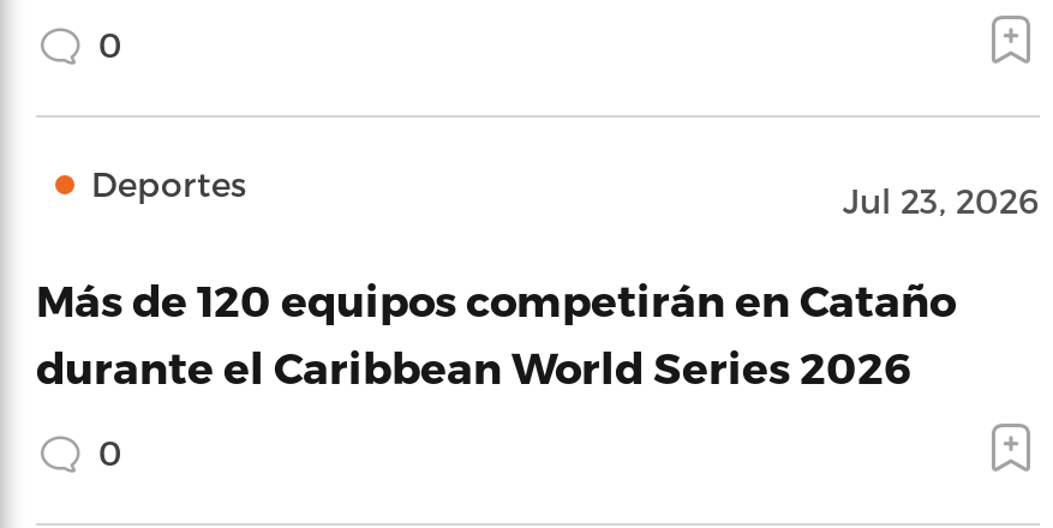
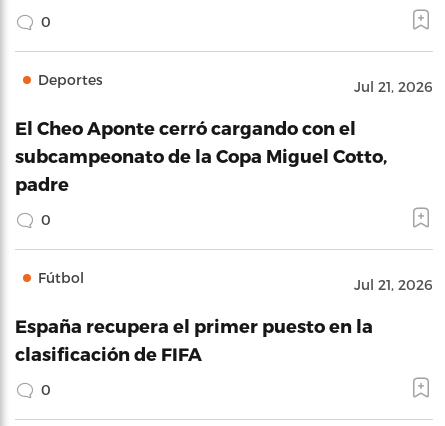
- Jul 23, 2026
- Más de 120 equipos competirán en Cataño
- durante el Caribbean World Series 2026
+ Jul 21, 2026
+ El Cheo Aponte cerró cargando con el
+ subcampeonato de la Copa Miguel Cotto,
+ padre
+ 0
+ Fútbol
+ Jul 21, 2026
+ España recupera el primer puesto en la
+ clasificación de FIFA
